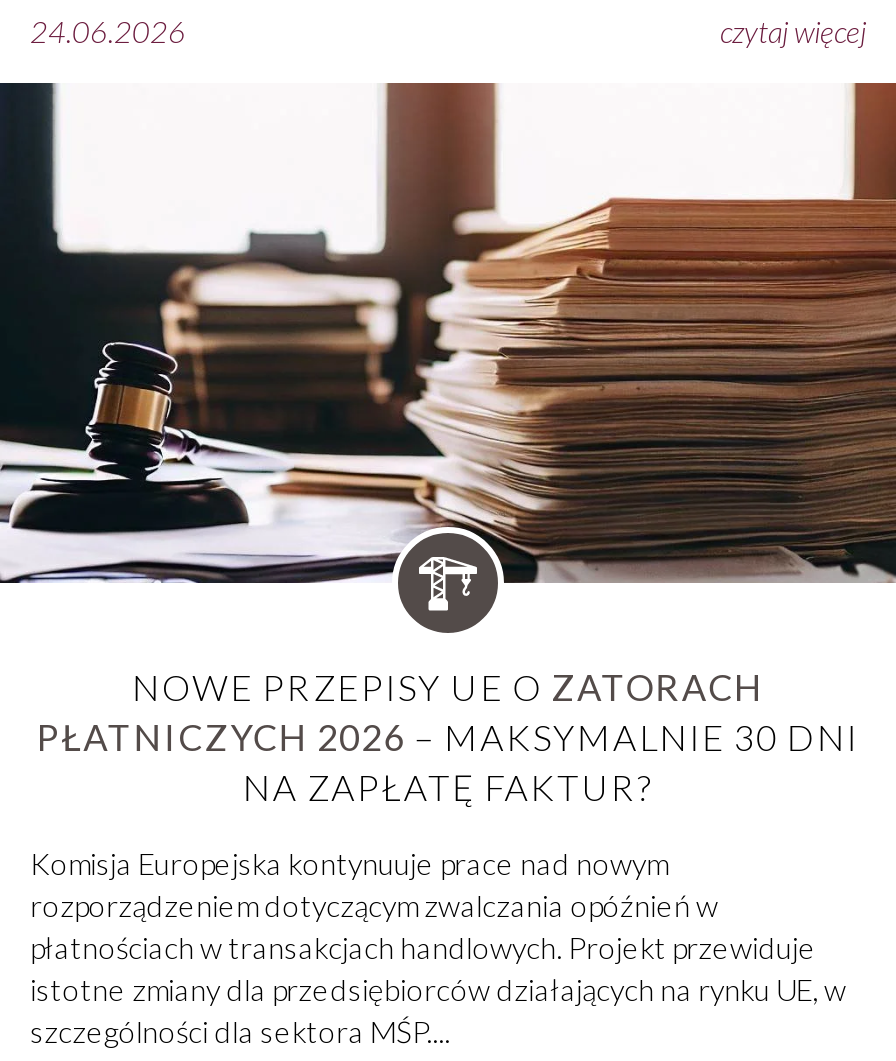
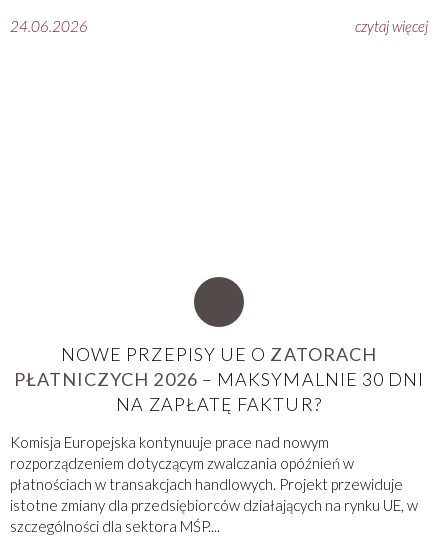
- [image]
